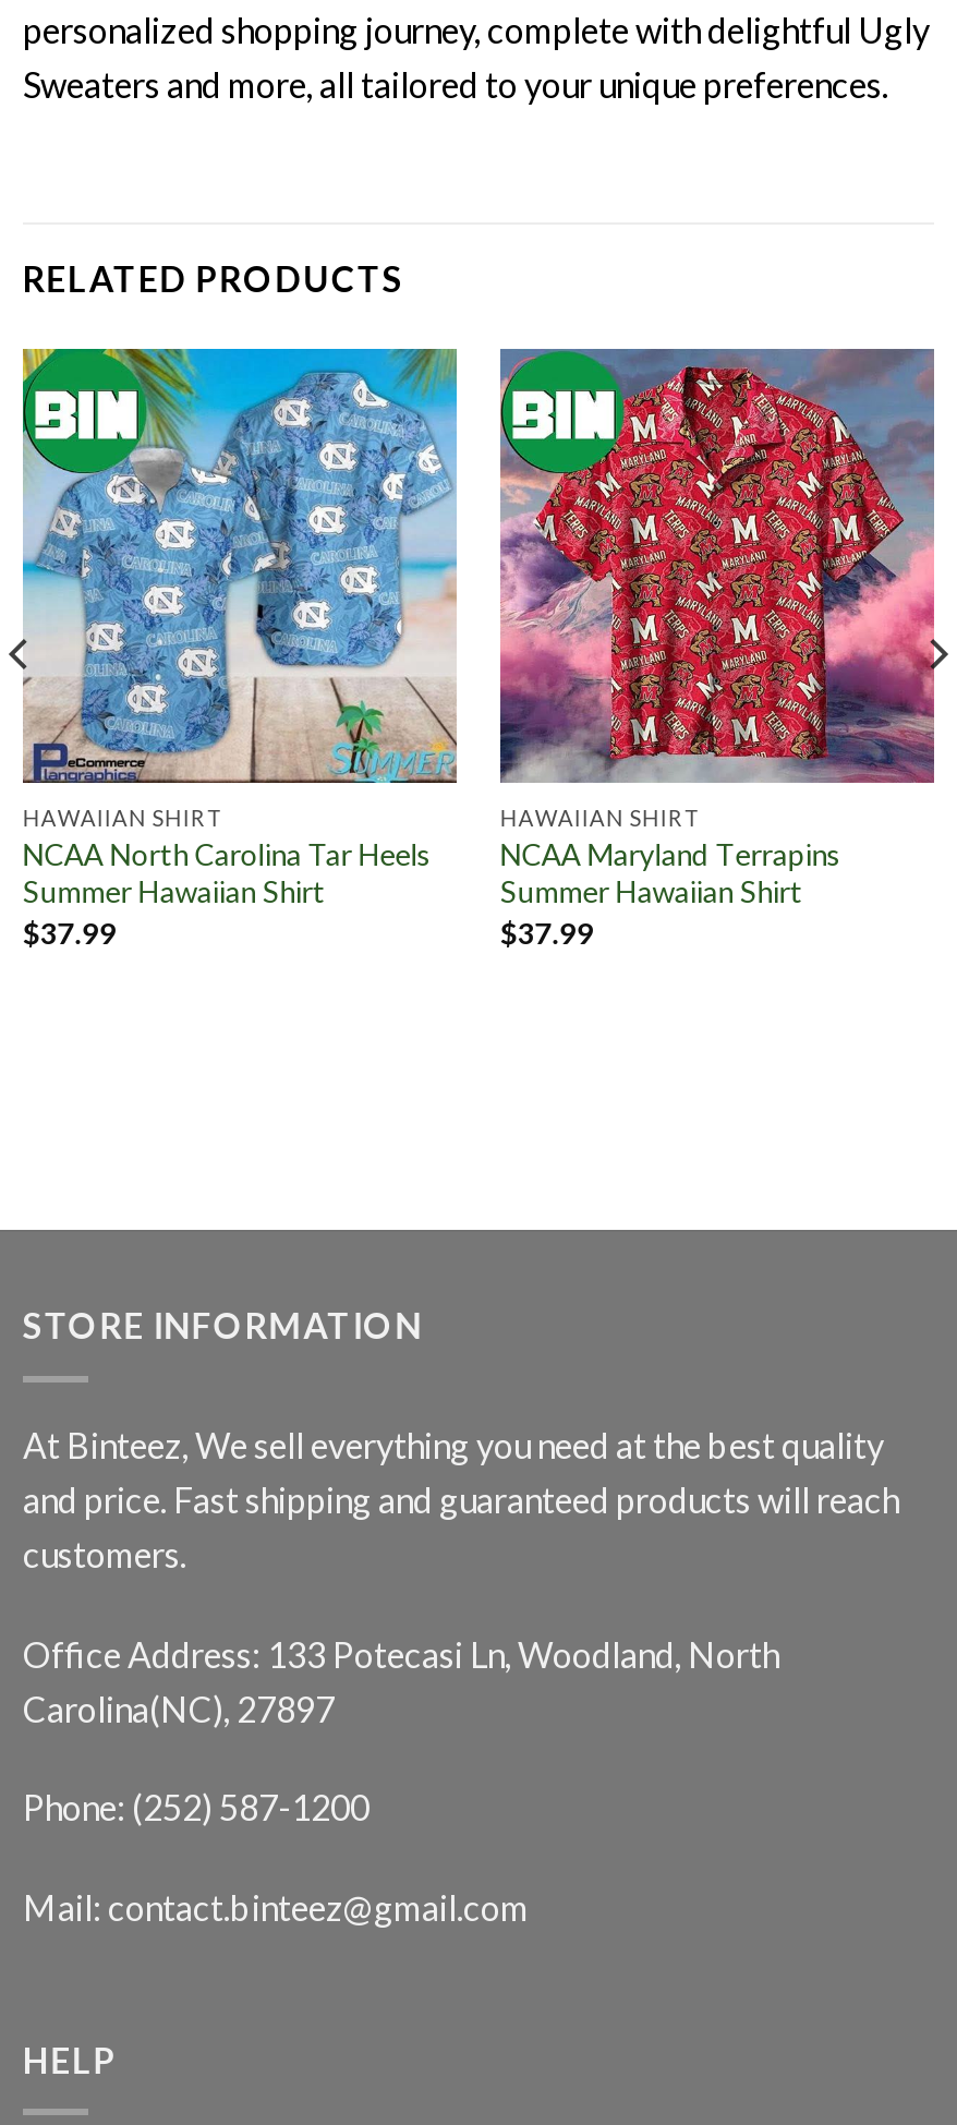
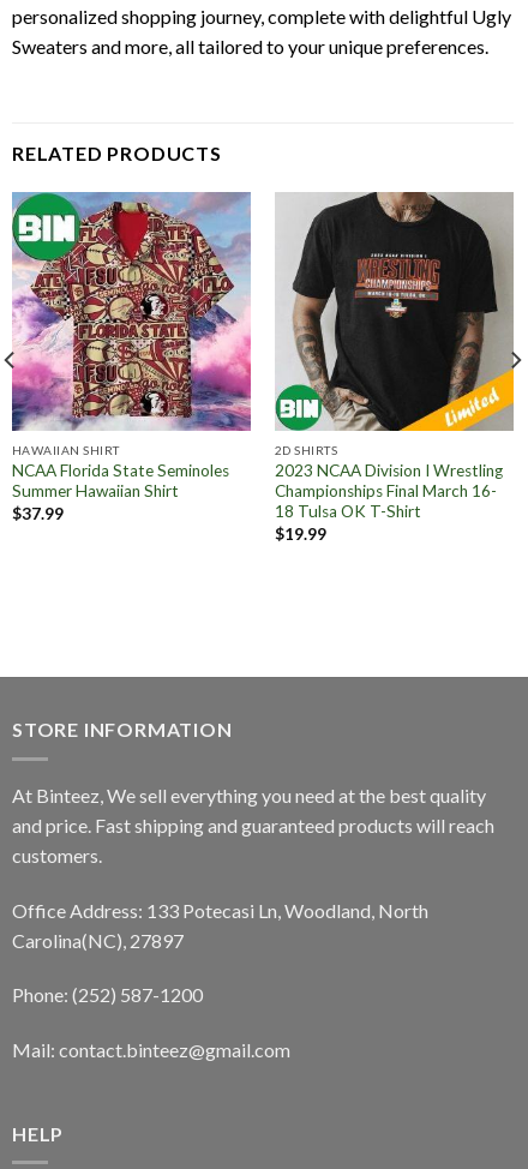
- [image]
- NCAA North Carolina Tar Heels
+ [image]
+ NCAA Florida State Seminoles

- [image]
- HAWAIIAN SHIRT
- NCAA Maryland Terrapins
- Summer Hawaiian Shirt
- $37.99
+ [image]
+ 2D SHIRTS
+ 2023 NCAA Division I Wrestling
+ Championships Final March 16-
+ 18 Tulsa OK T-Shirt
+ $19.99
